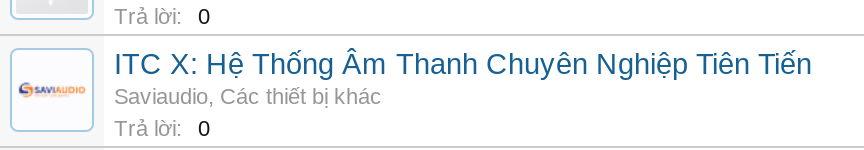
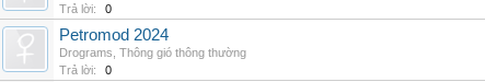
- [image]

- ITC X: Hệ Thống Âm Thanh Chuyên Nghiệp Tiên Tiến
- Saviaudio, Các thiết bị khác
+ Petromod 2024
+ Drograms, Thông gió thông thường
